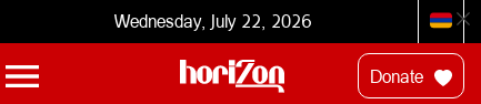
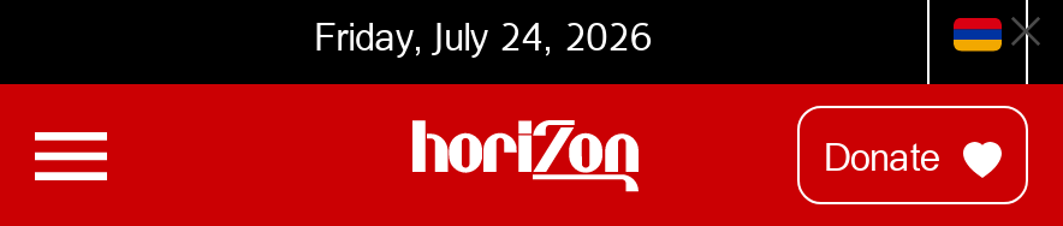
- Wednesday, July 22, 2026
+ Friday, July 24, 2026
